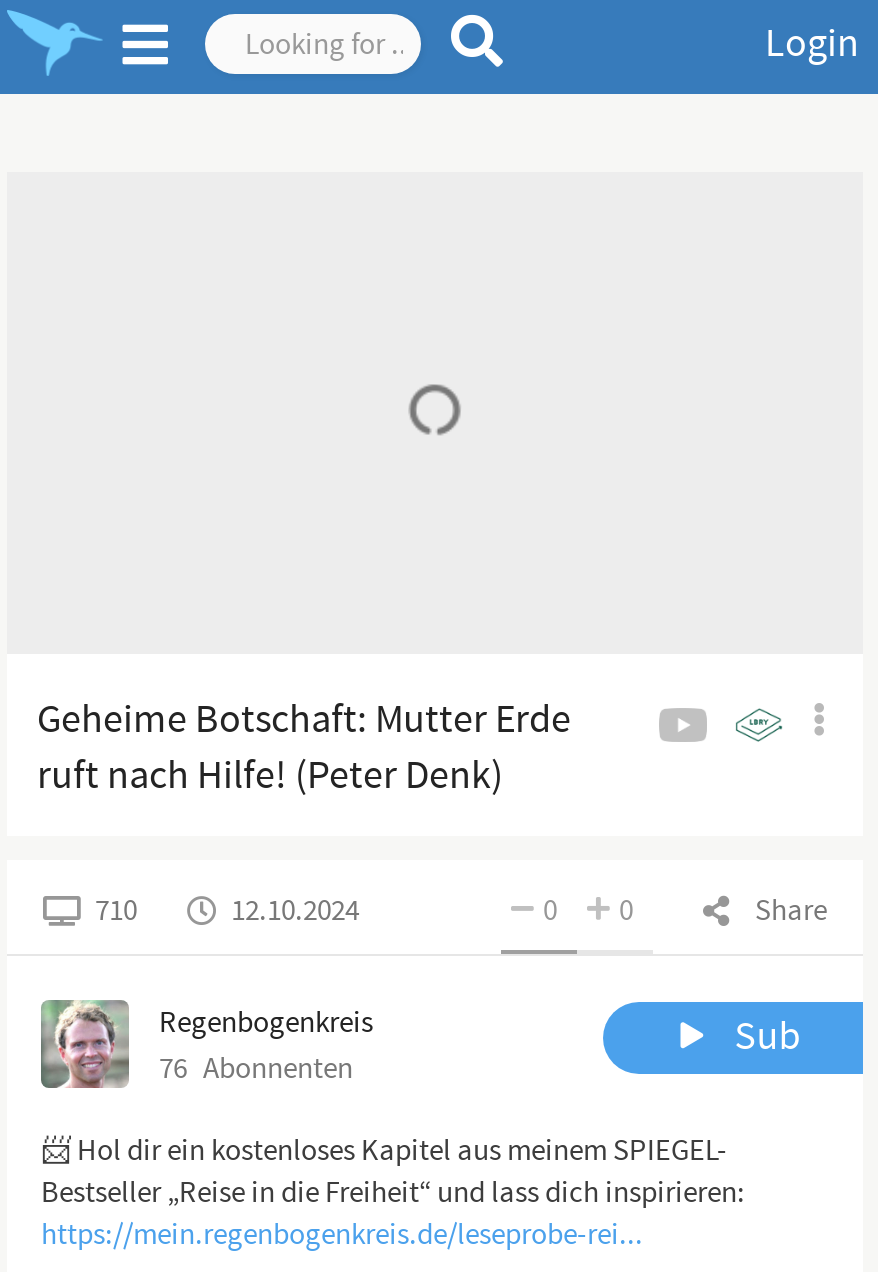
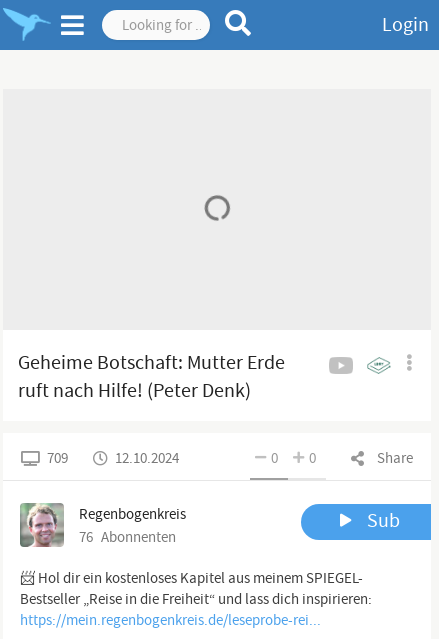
- 710
+ 709
